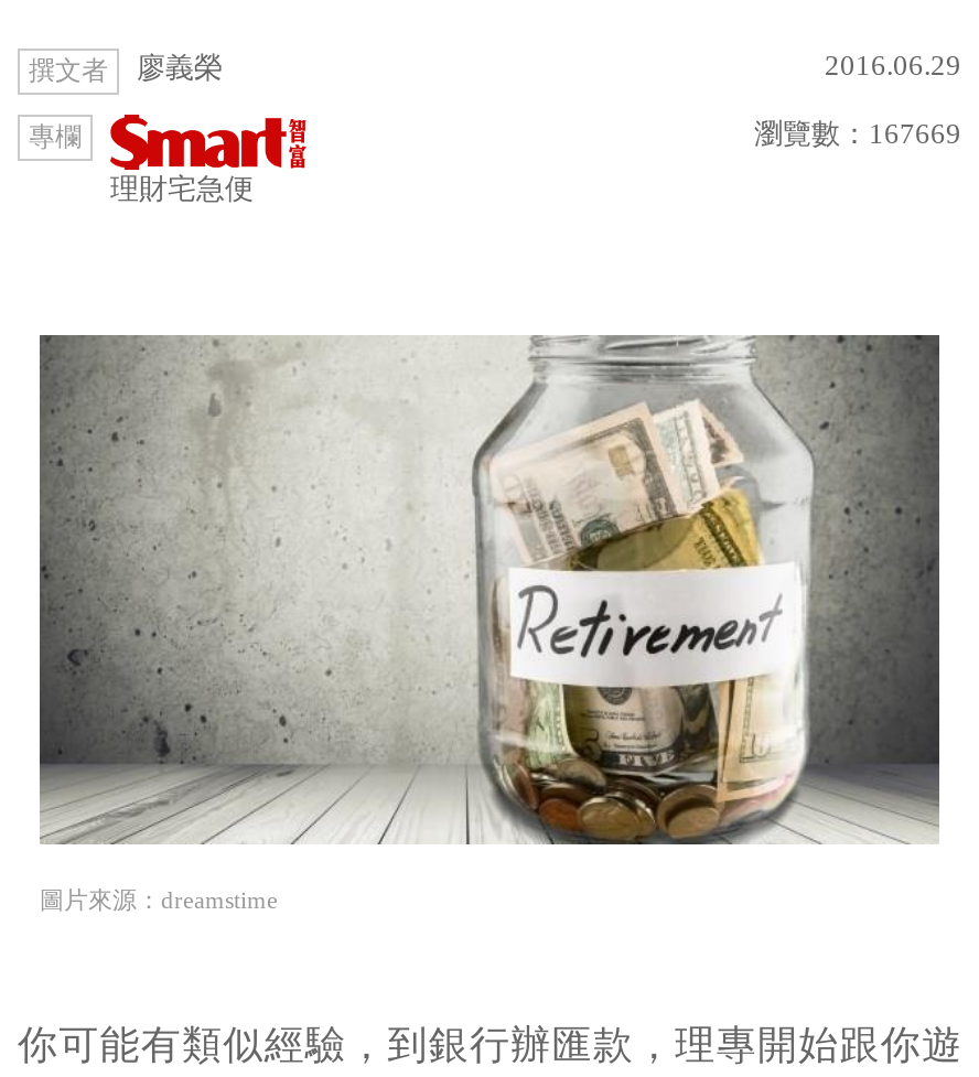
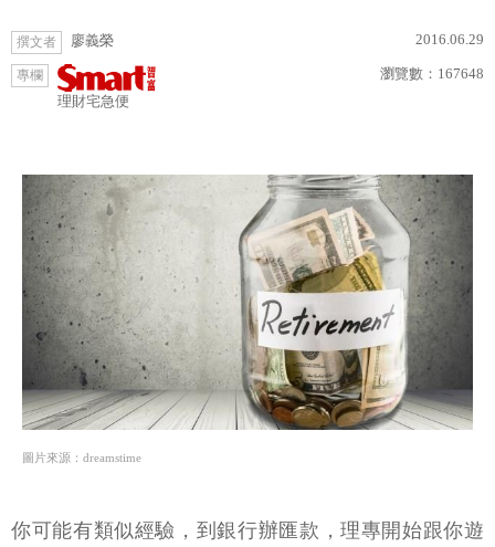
- 瀏覽數：167669
+ 瀏覽數：167648
